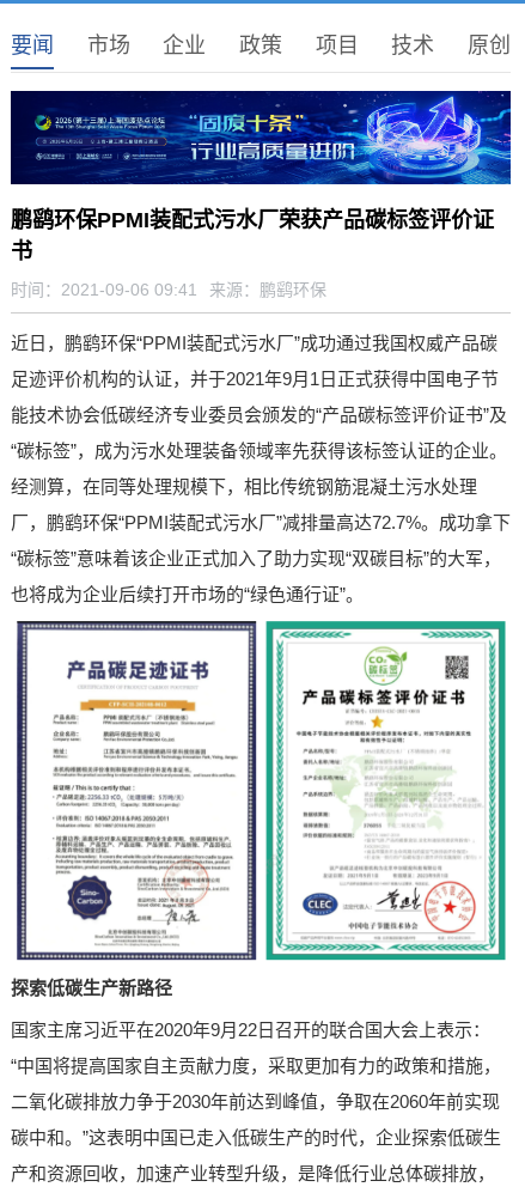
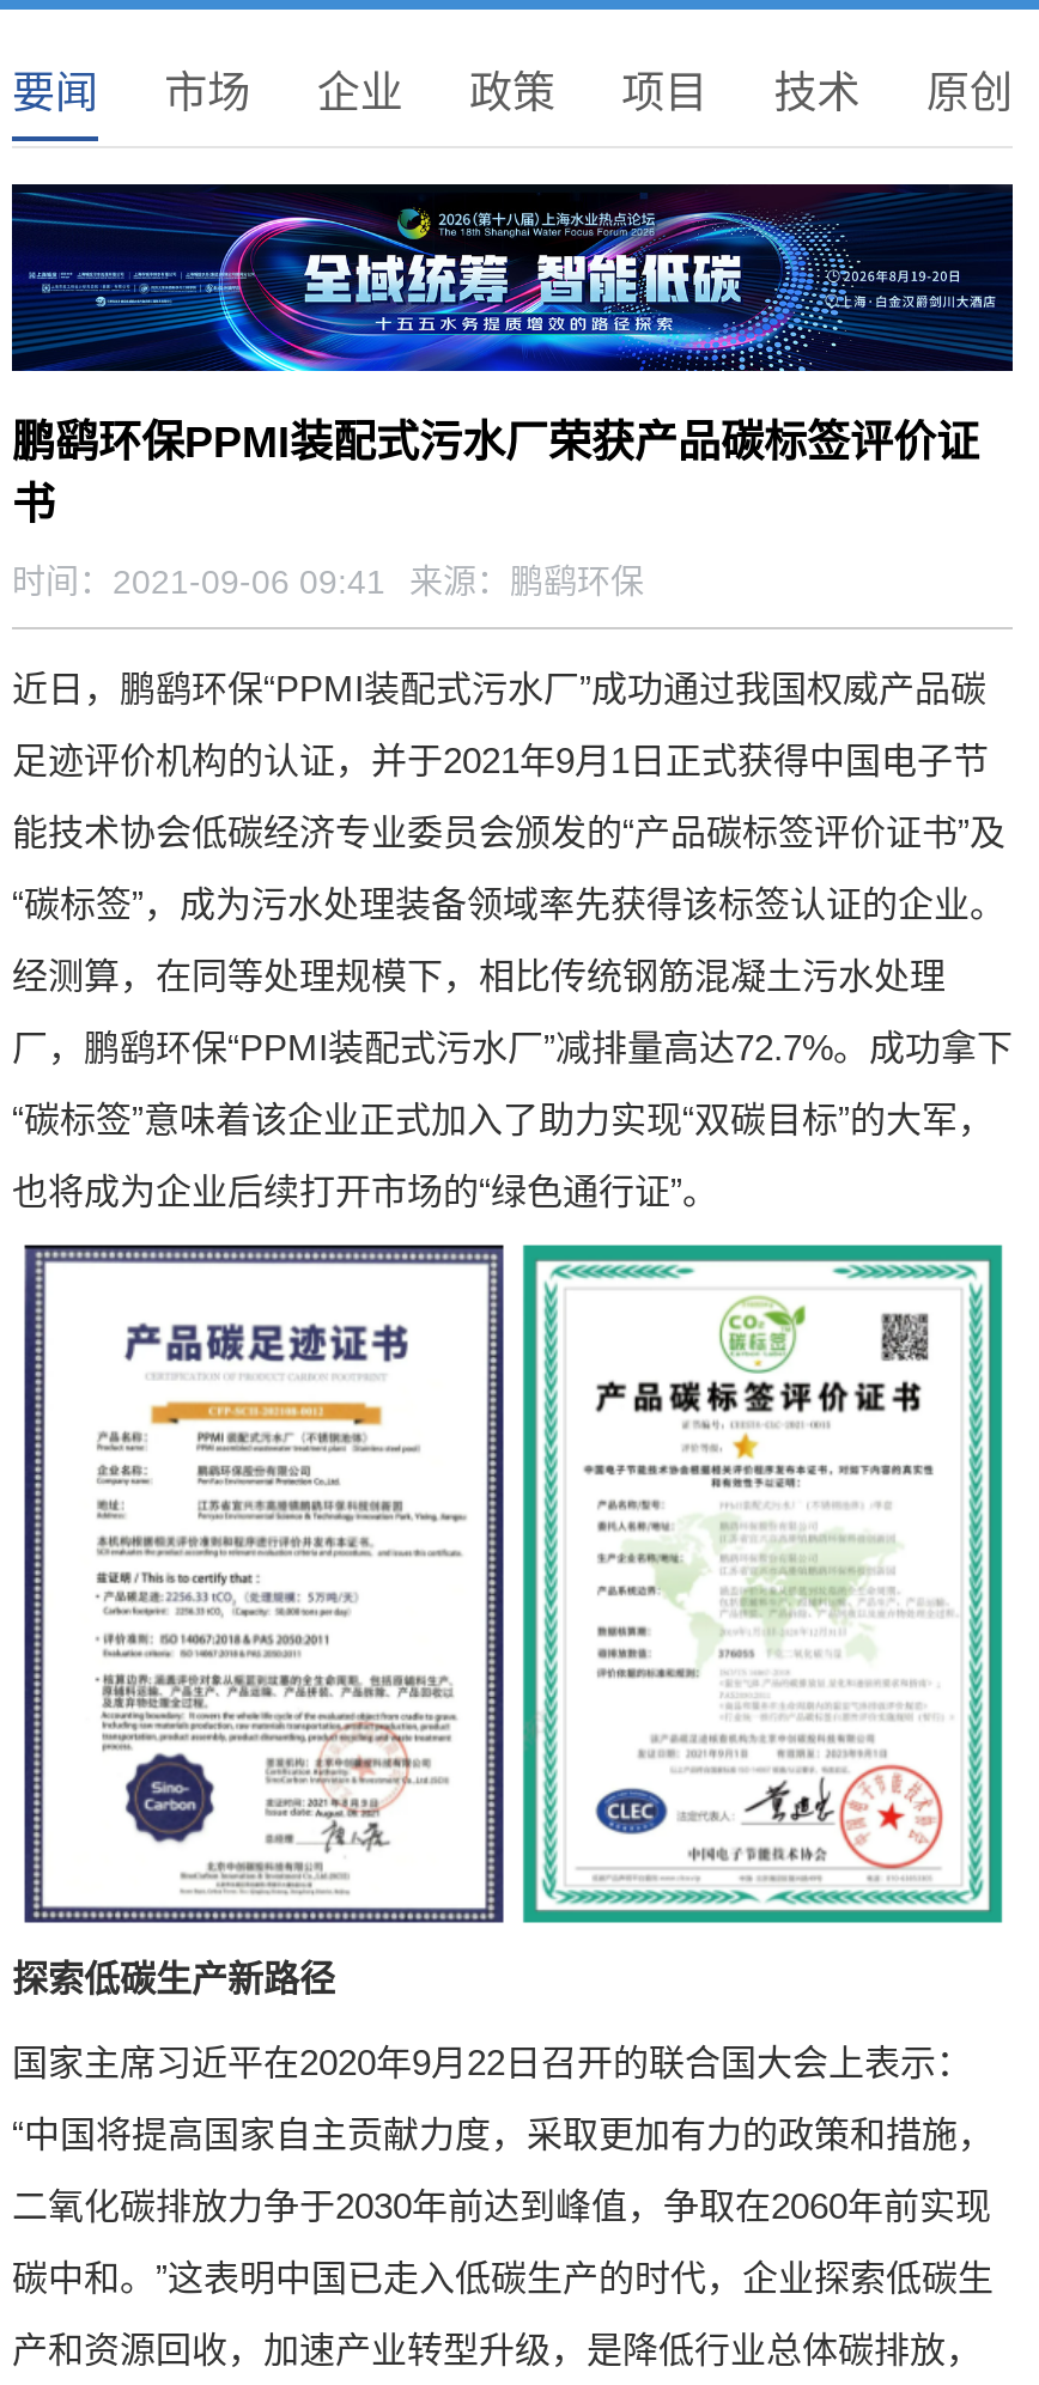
- [image]
+ [image]
